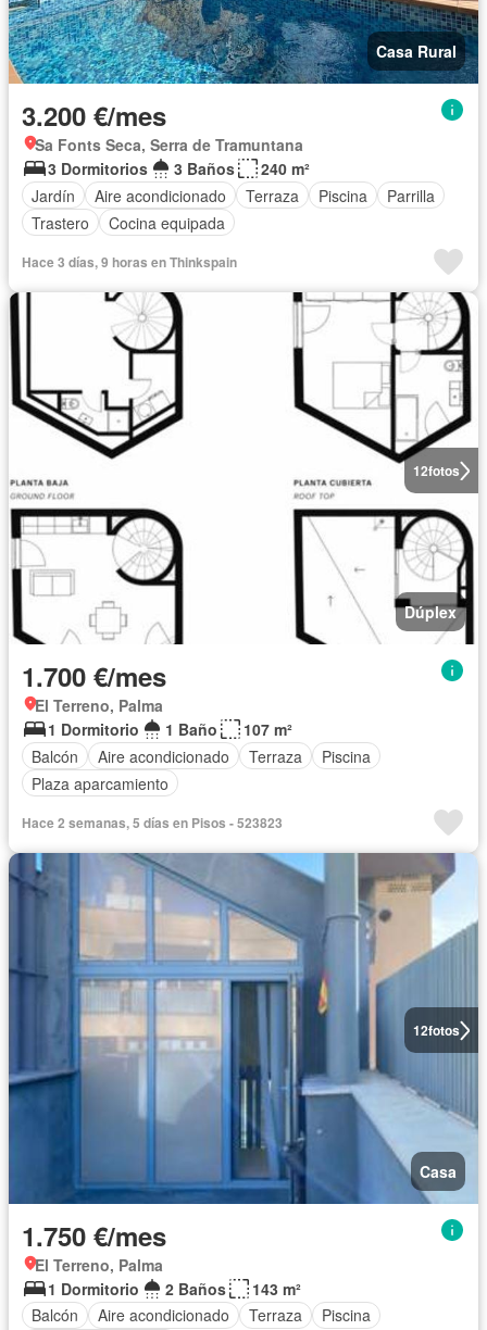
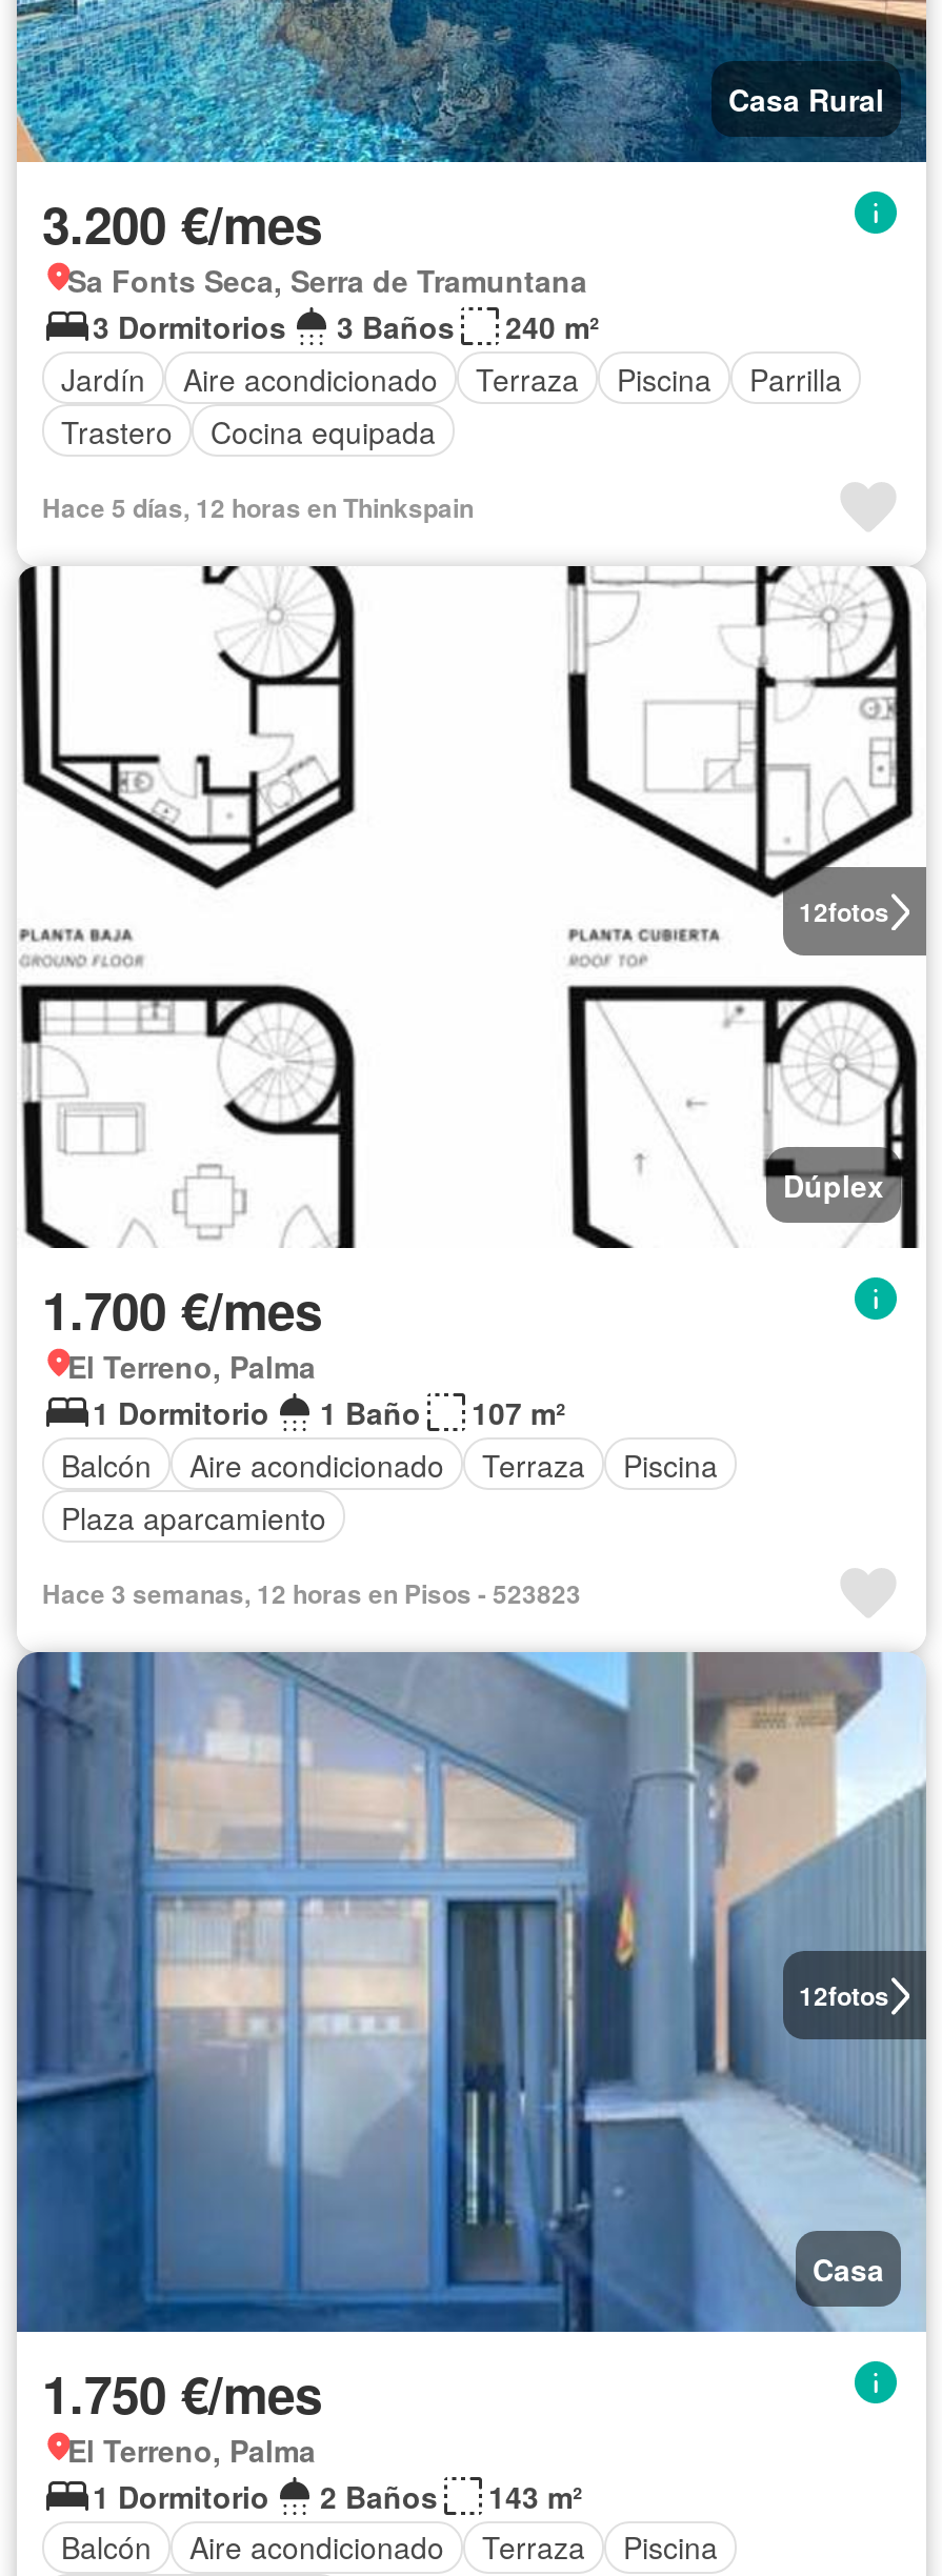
- Hace 3 días, 9 horas en Thinkspain
+ Hace 5 días, 12 horas en Thinkspain

- Hace 2 semanas, 5 días en Pisos - 523823
+ Hace 3 semanas, 12 horas en Pisos - 523823
